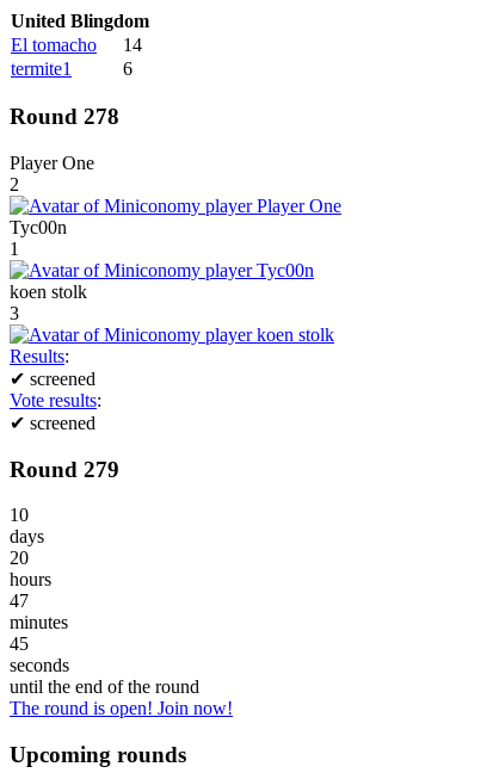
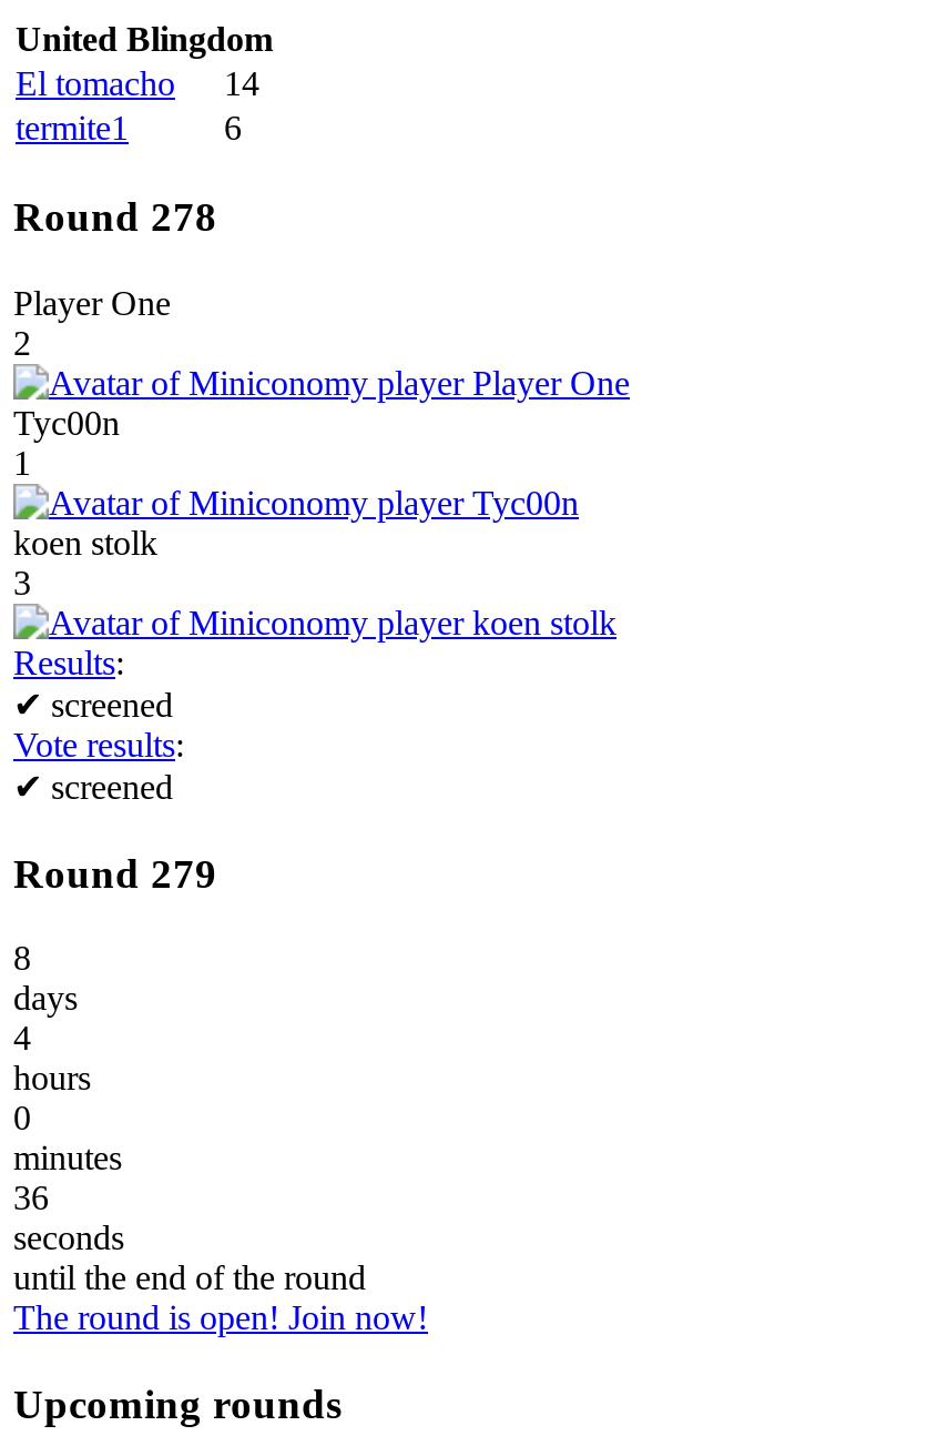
- 10
+ 8

- 20
+ 4

- 47
+ 0

- 45
+ 36
